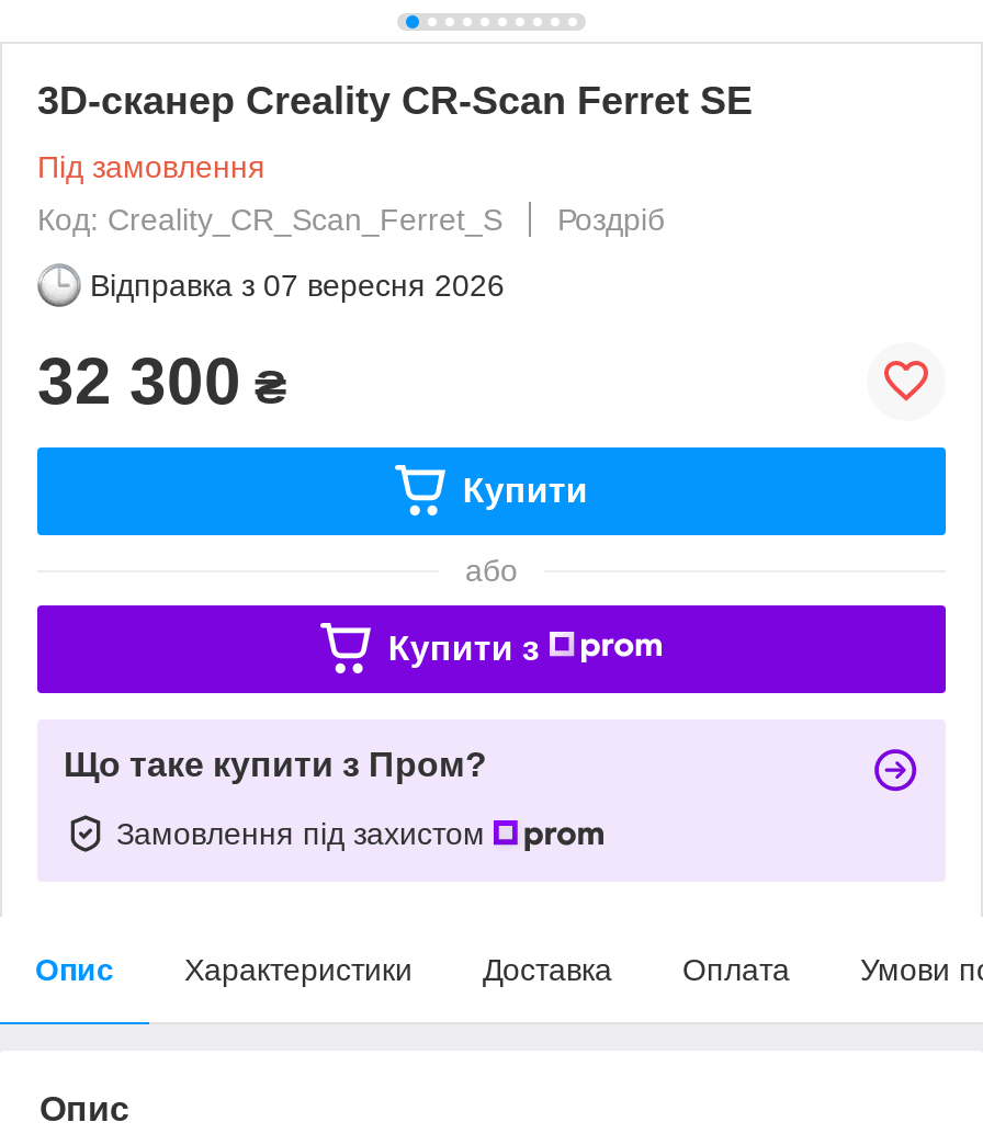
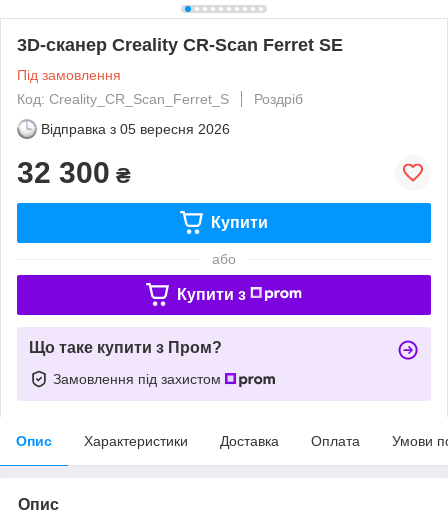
- Відправка з 07 вересня 2026
+ Відправка з 05 вересня 2026
